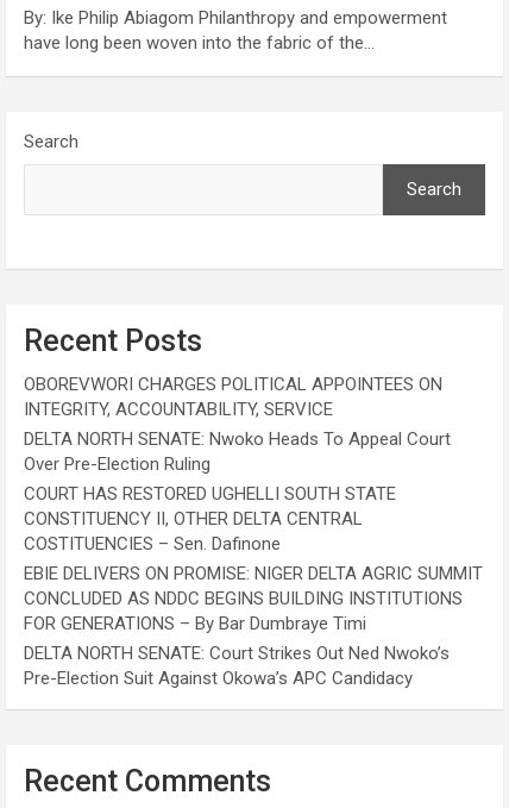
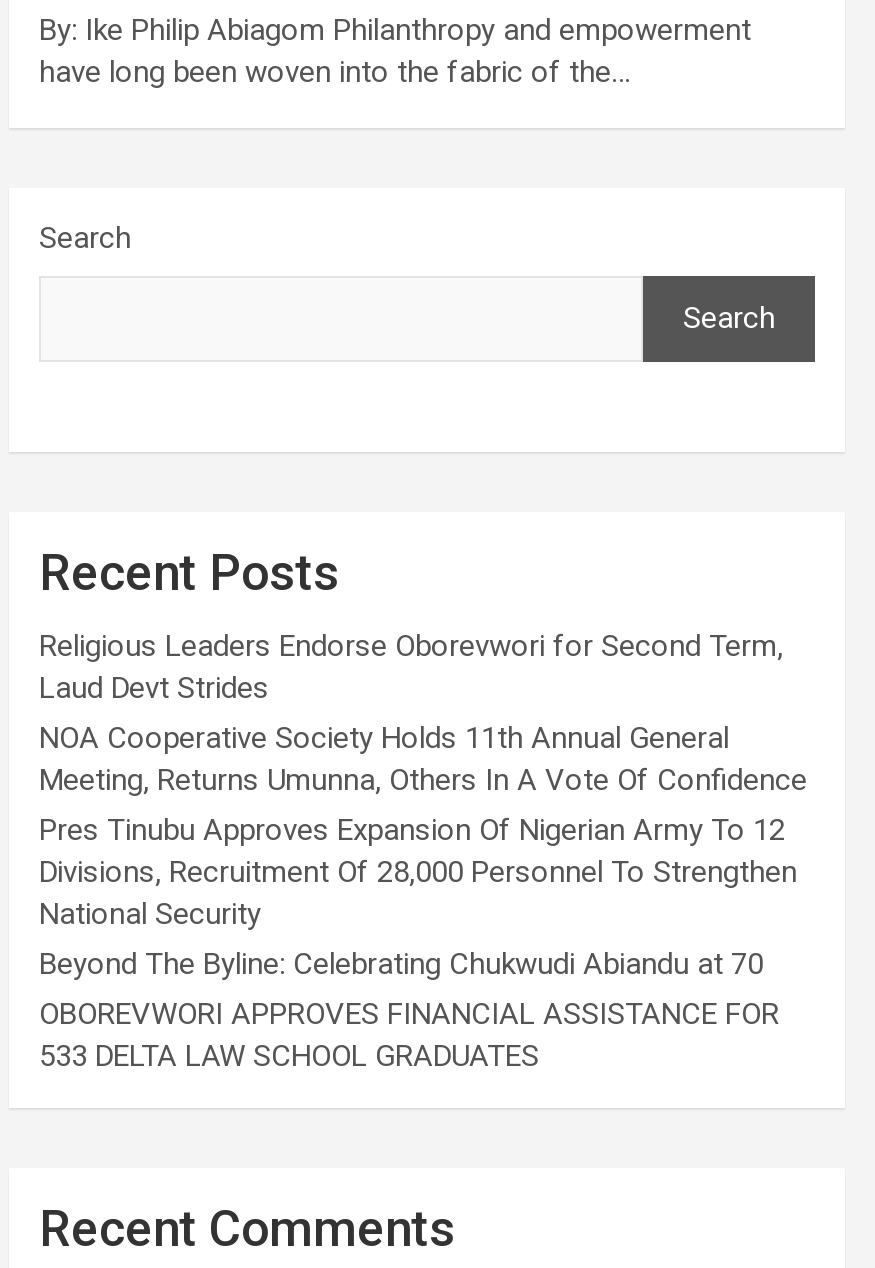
- OBOREVWORI CHARGES POLITICAL APPOINTEES ON
- INTEGRITY, ACCOUNTABILITY, SERVICE
- DELTA NORTH SENATE: Nwoko Heads To Appeal Court
- Over Pre-Election Ruling
- COURT HAS RESTORED UGHELLI SOUTH STATE
- CONSTITUENCY II, OTHER DELTA CENTRAL
- COSTITUENCIES – Sen. Dafinone
- EBIE DELIVERS ON PROMISE: NIGER DELTA AGRIC SUMMIT
- CONCLUDED AS NDDC BEGINS BUILDING INSTITUTIONS
- FOR GENERATIONS – By Bar Dumbraye Timi
- DELTA NORTH SENATE: Court Strikes Out Ned Nwoko’s
- Pre-Election Suit Against Okowa’s APC Candidacy
+ Religious Leaders Endorse Oborevwori for Second Term,
+ Laud Devt Strides
+ NOA Cooperative Society Holds 11th Annual General
+ Meeting, Returns Umunna, Others In A Vote Of Confidence
+ Pres Tinubu Approves Expansion Of Nigerian Army To 12
+ Divisions, Recruitment Of 28,000 Personnel To Strengthen
+ National Security
+ Beyond The Byline: Celebrating Chukwudi Abiandu at 70
+ OBOREVWORI APPROVES FINANCIAL ASSISTANCE FOR
+ 533 DELTA LAW SCHOOL GRADUATES
